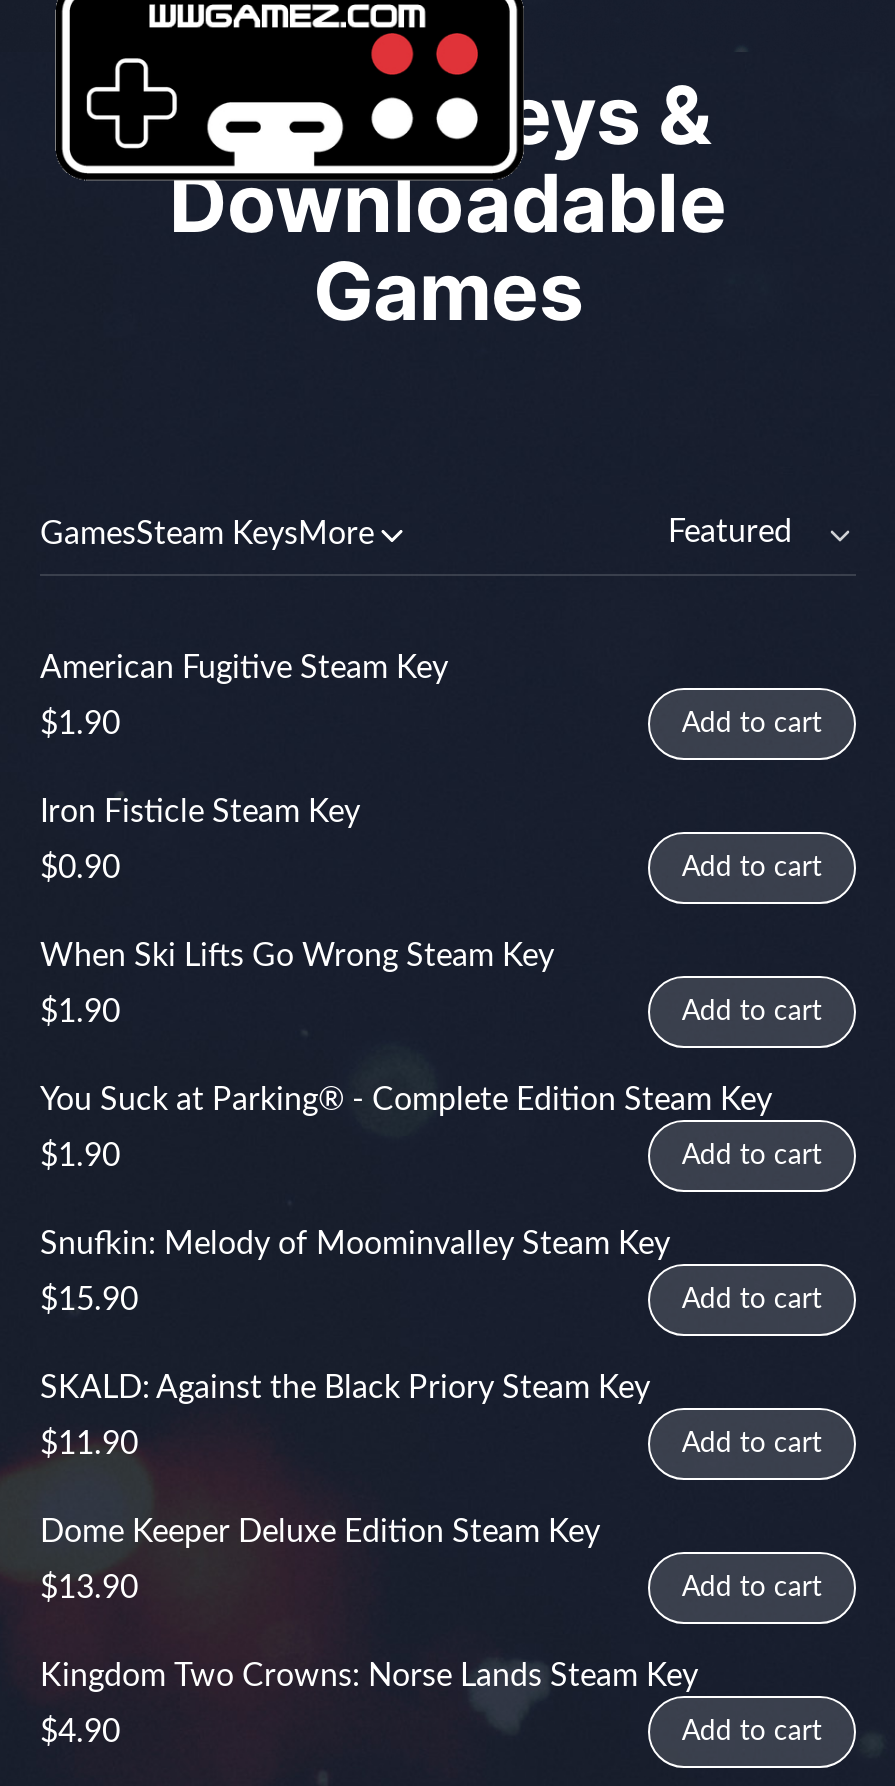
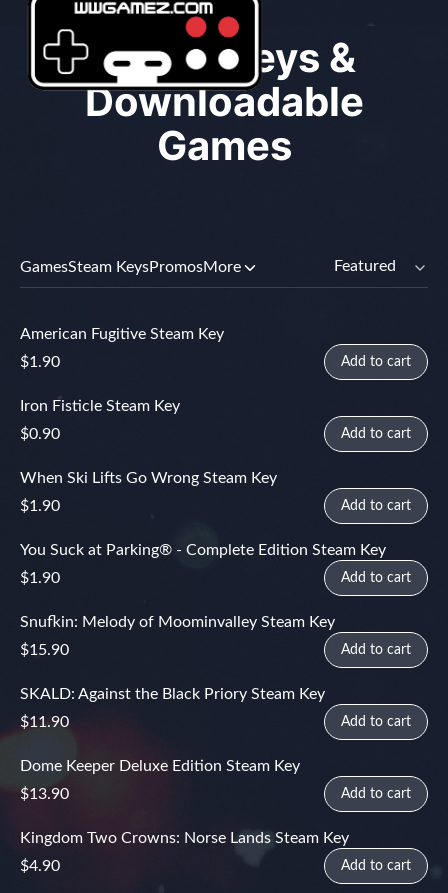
- GamesSteam KeysMore
+ GamesSteam KeysPromosMore
